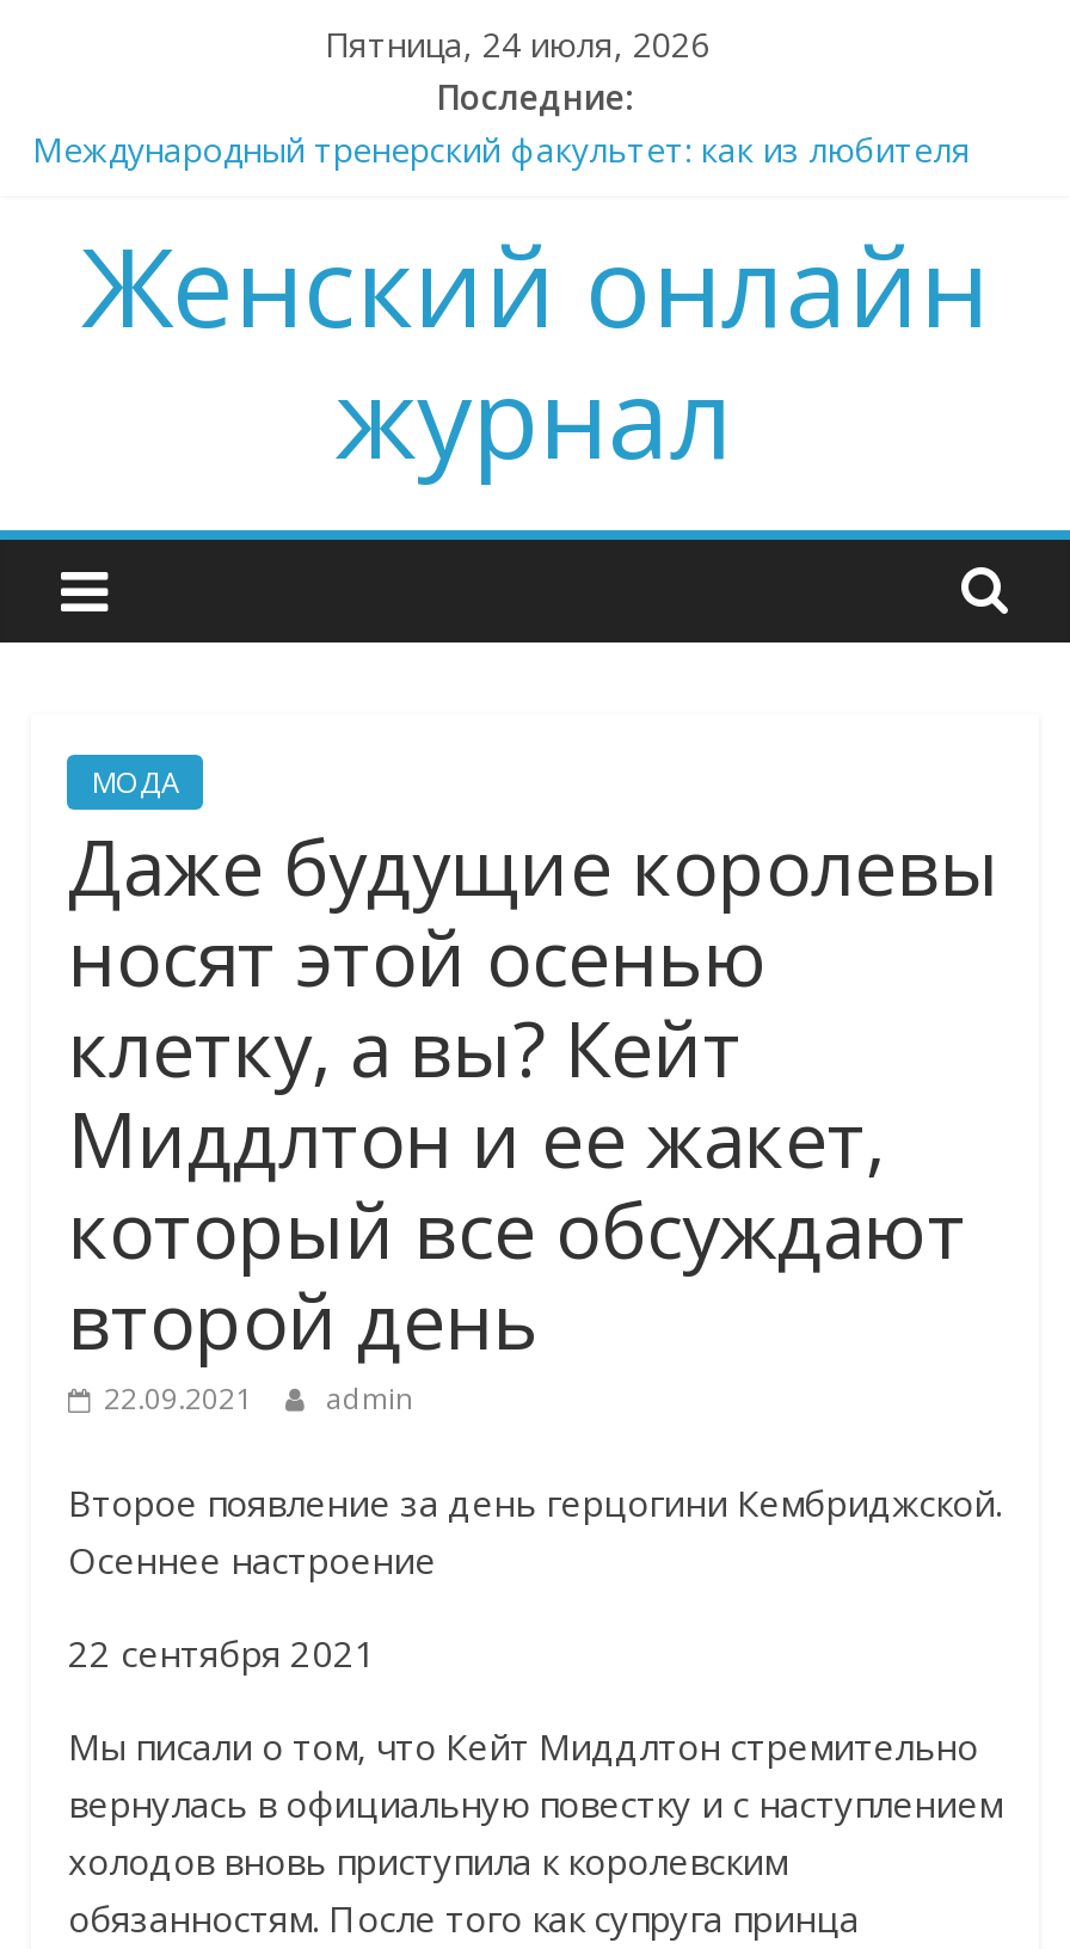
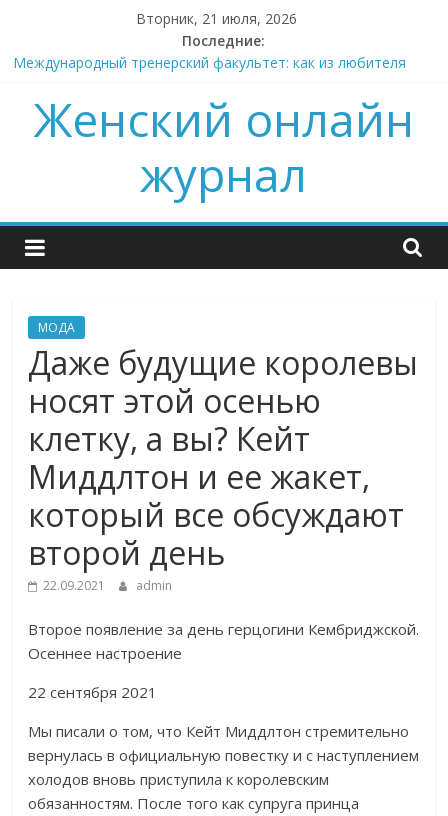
- Пятница, 24 июля, 2026
+ Вторник, 21 июля, 2026
